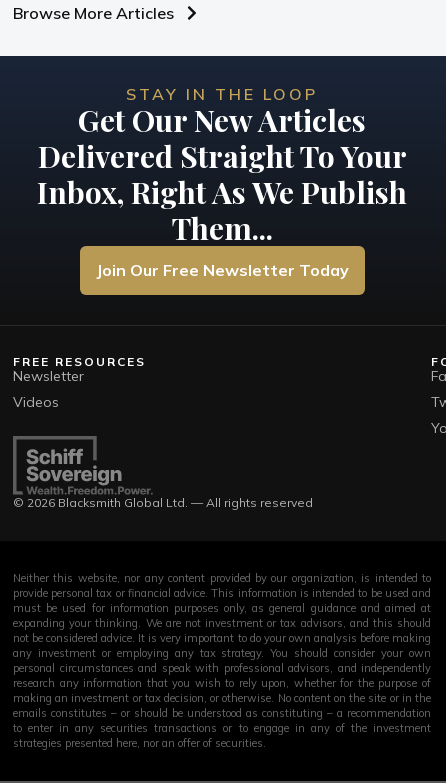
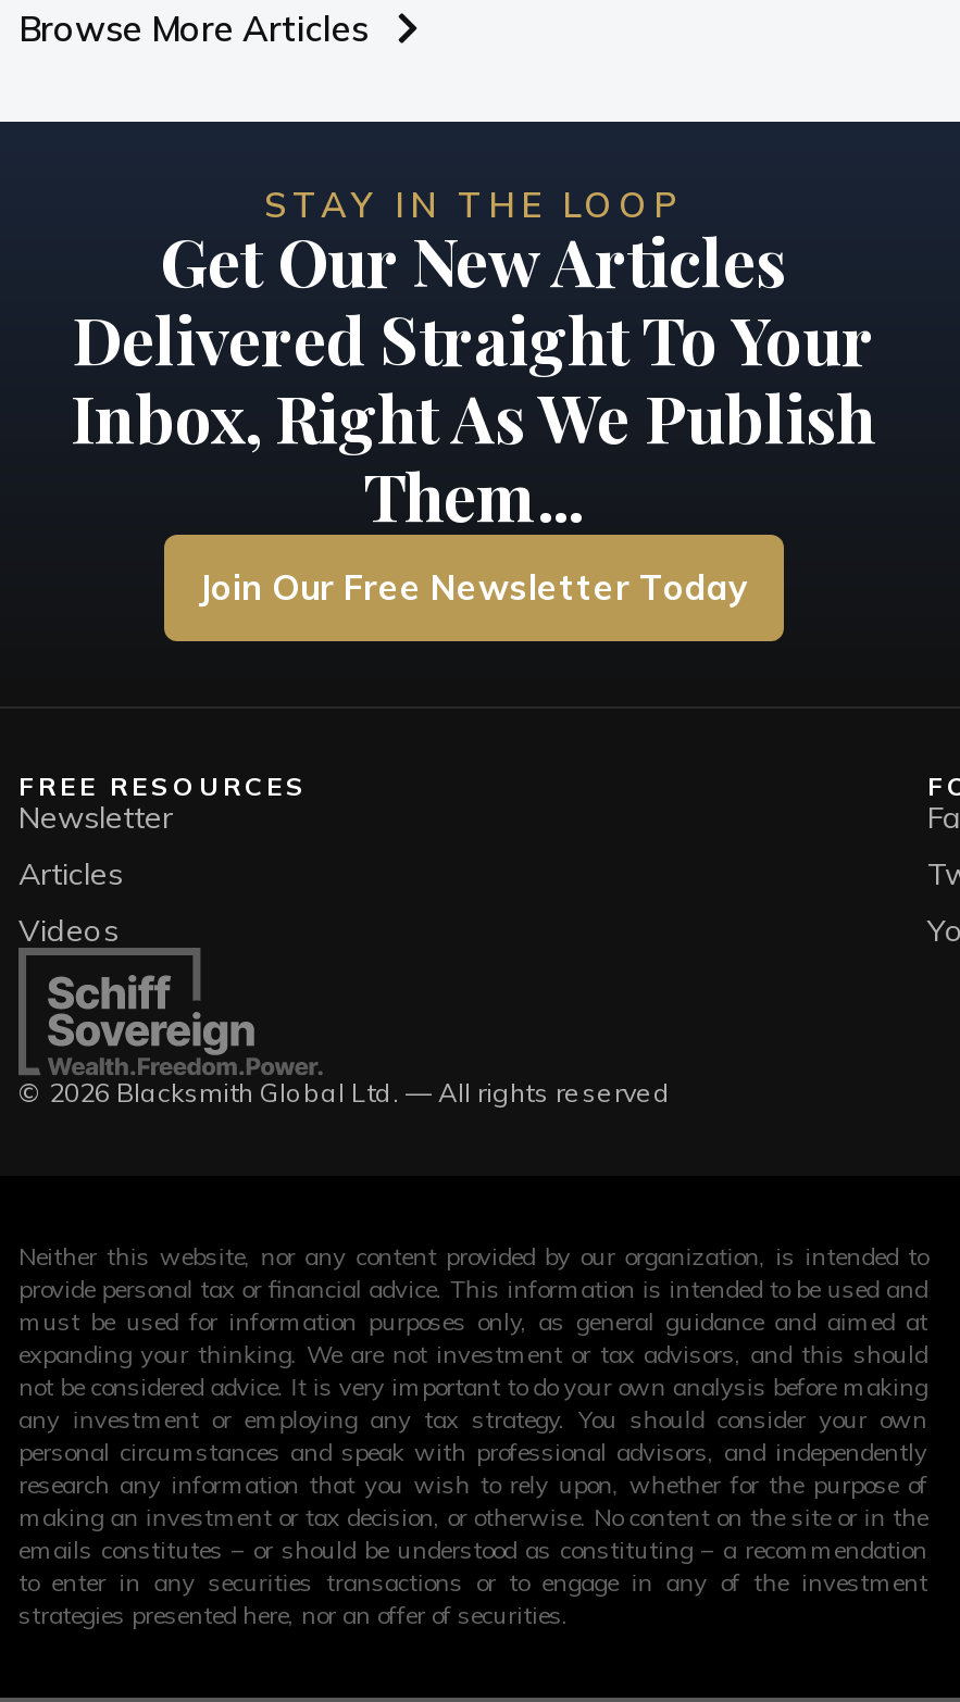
moved down: Videos

+ Articles
